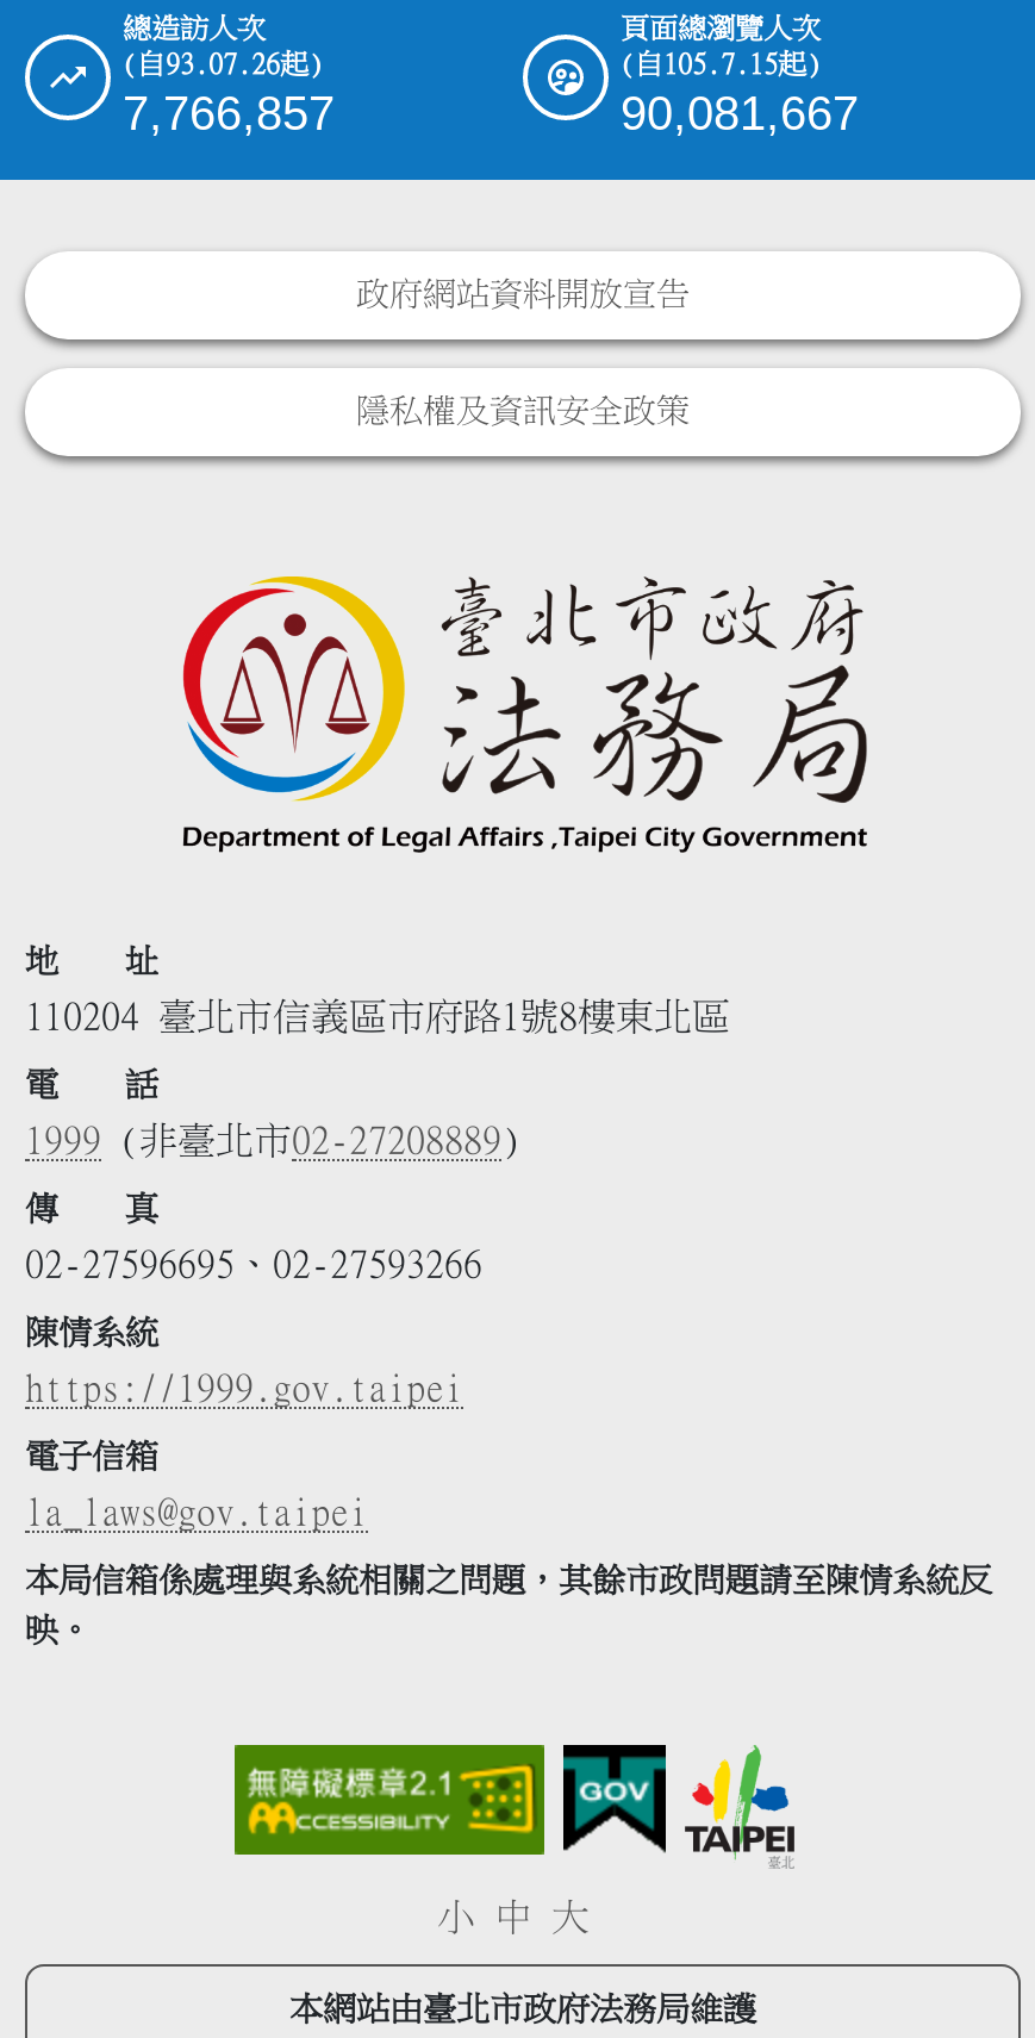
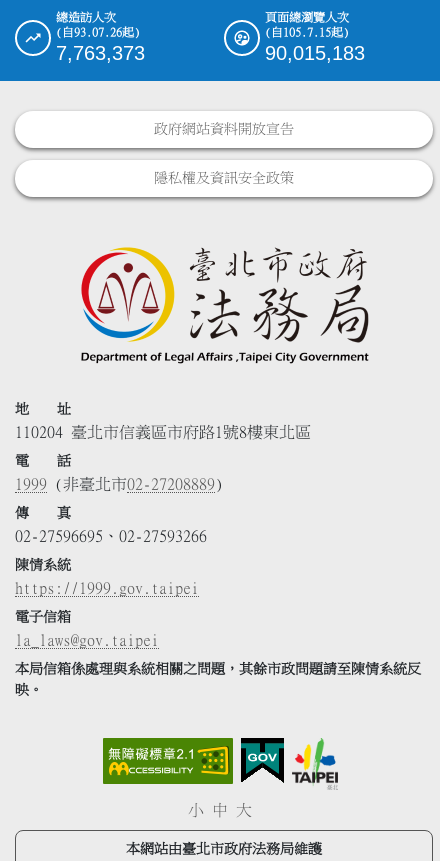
- 7,766,857
+ 7,763,373

- 90,081,667
+ 90,015,183
